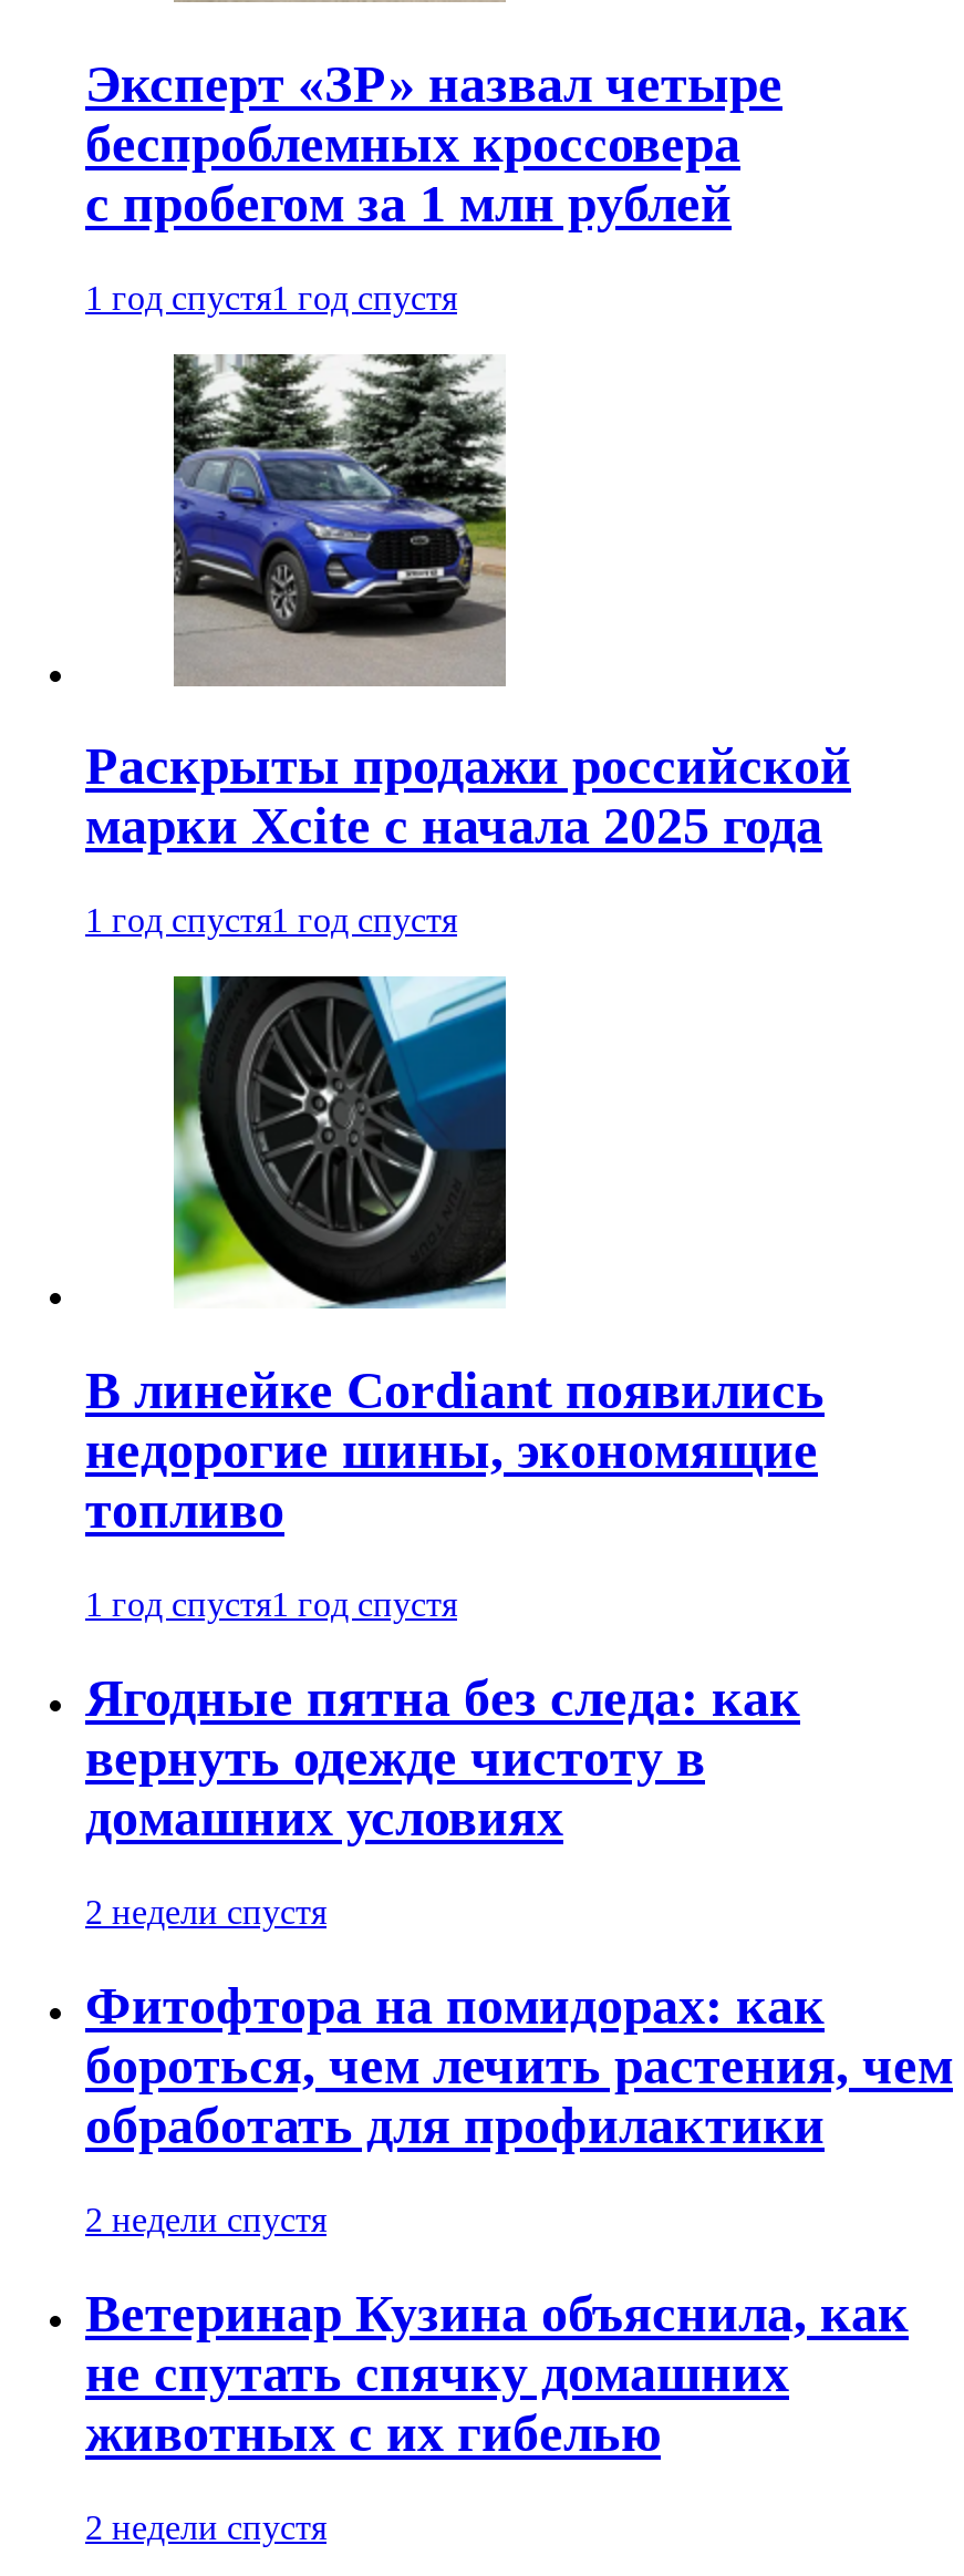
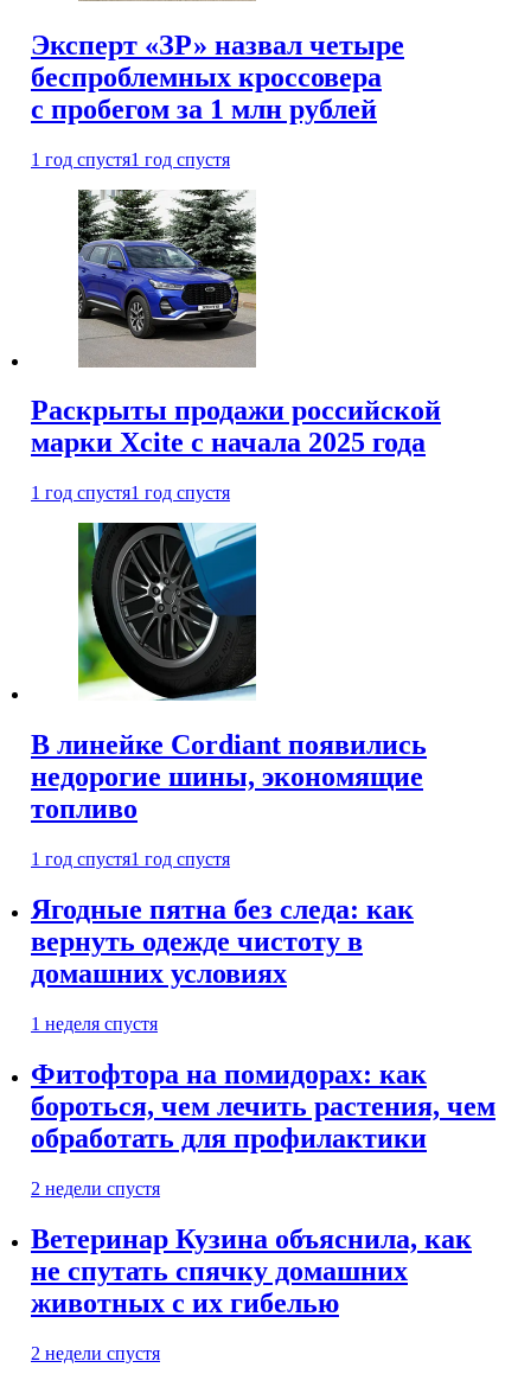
- 2 недели спустя
+ 1 неделя спустя
